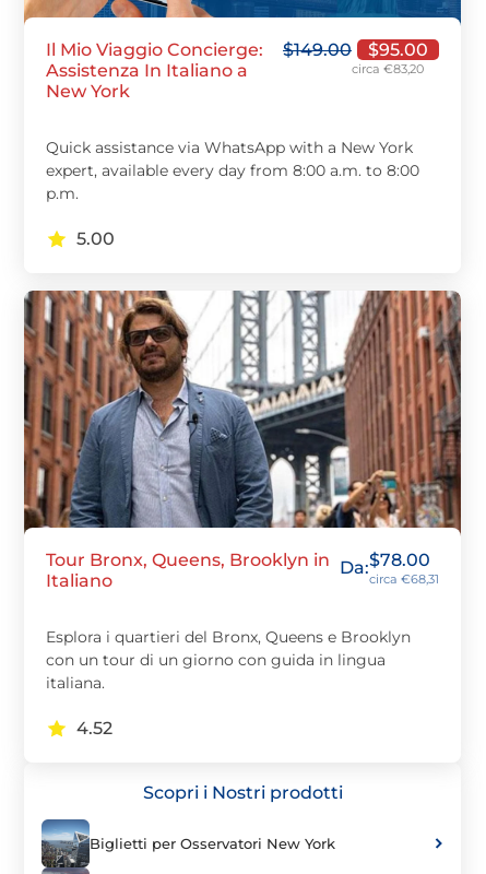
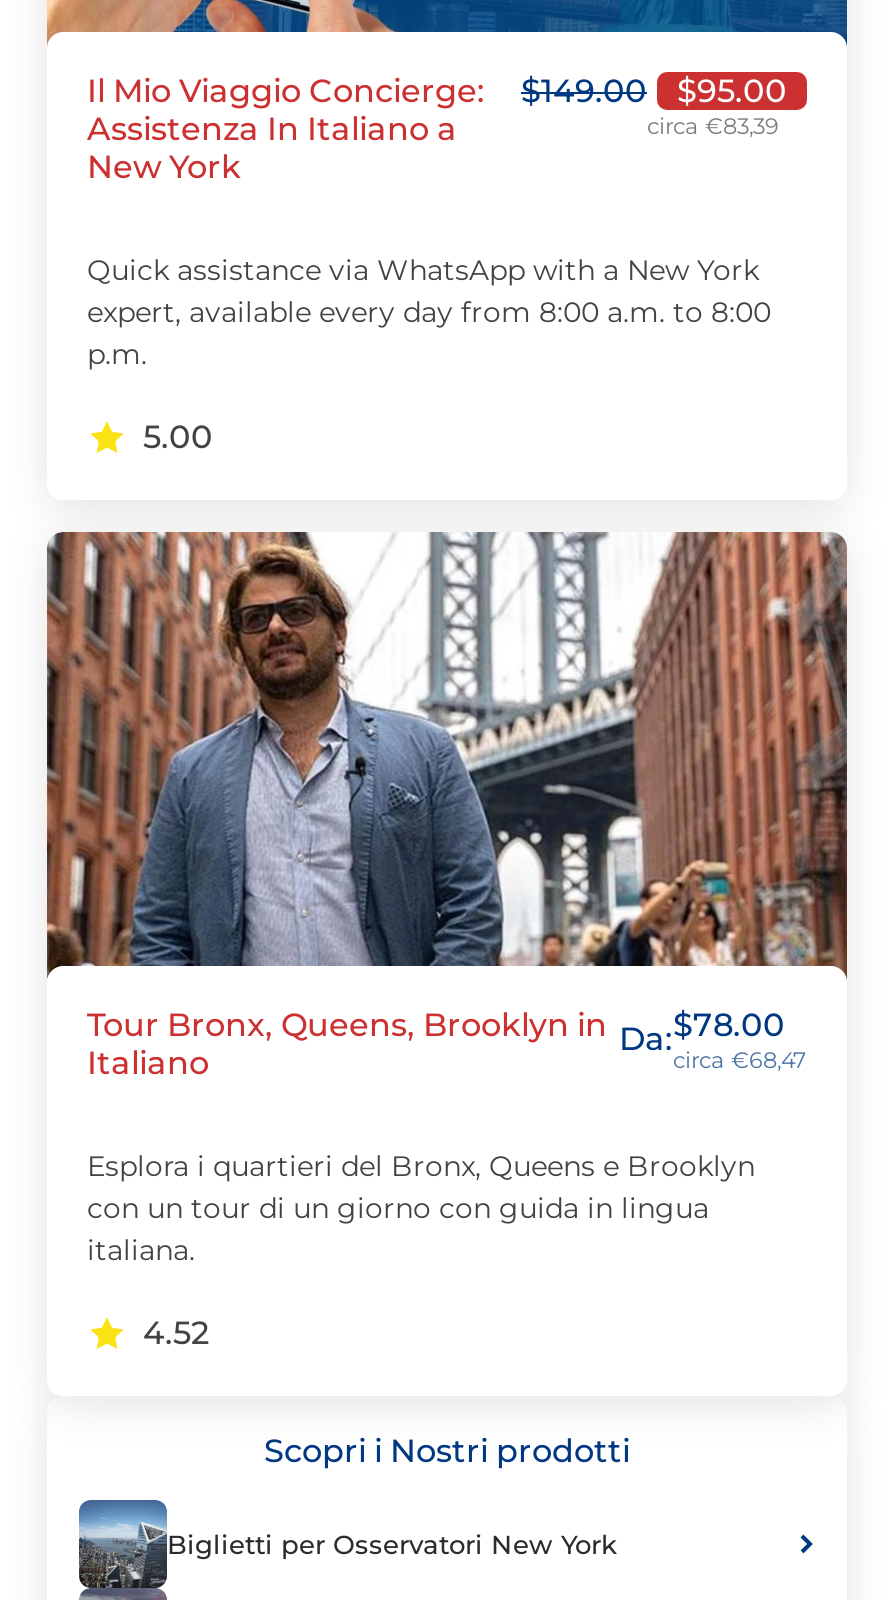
- circa €83,20
+ circa €83,39

- circa €68,31
+ circa €68,47
